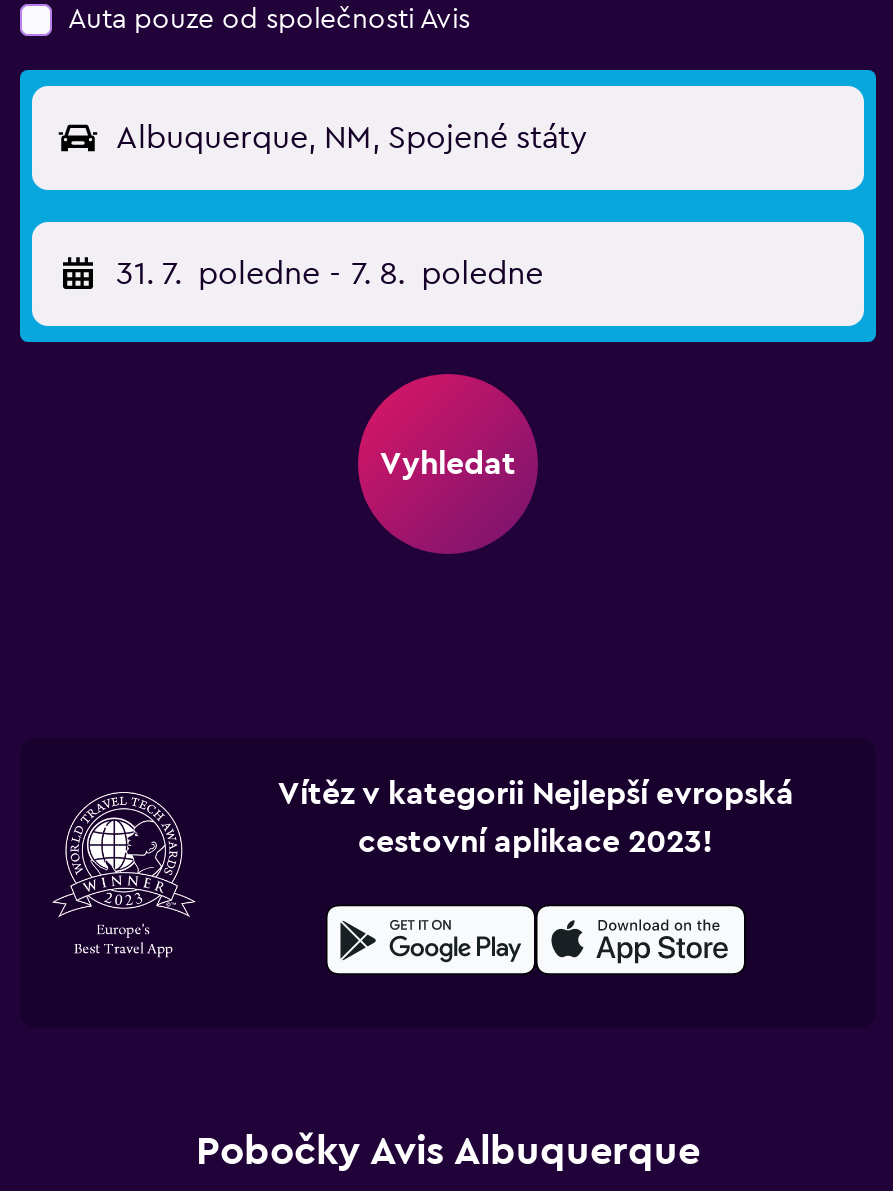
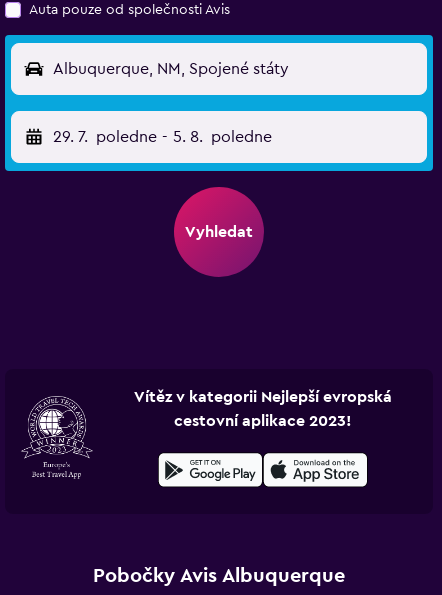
- 31. 7. poledne - 7. 8. poledne
+ 29. 7. poledne - 5. 8. poledne
